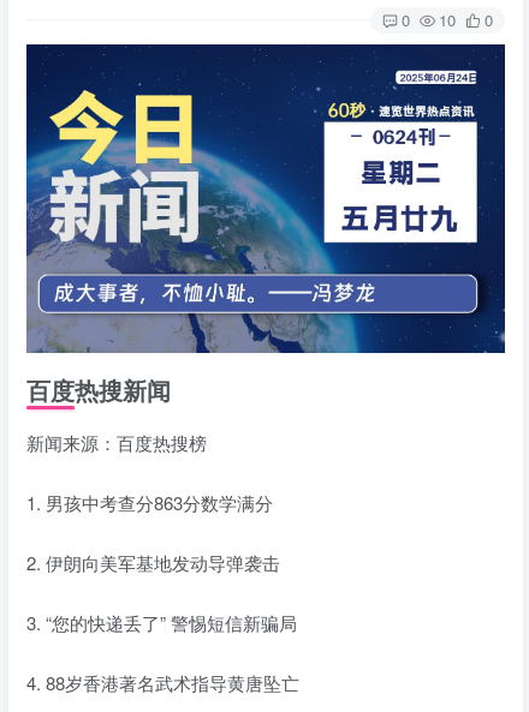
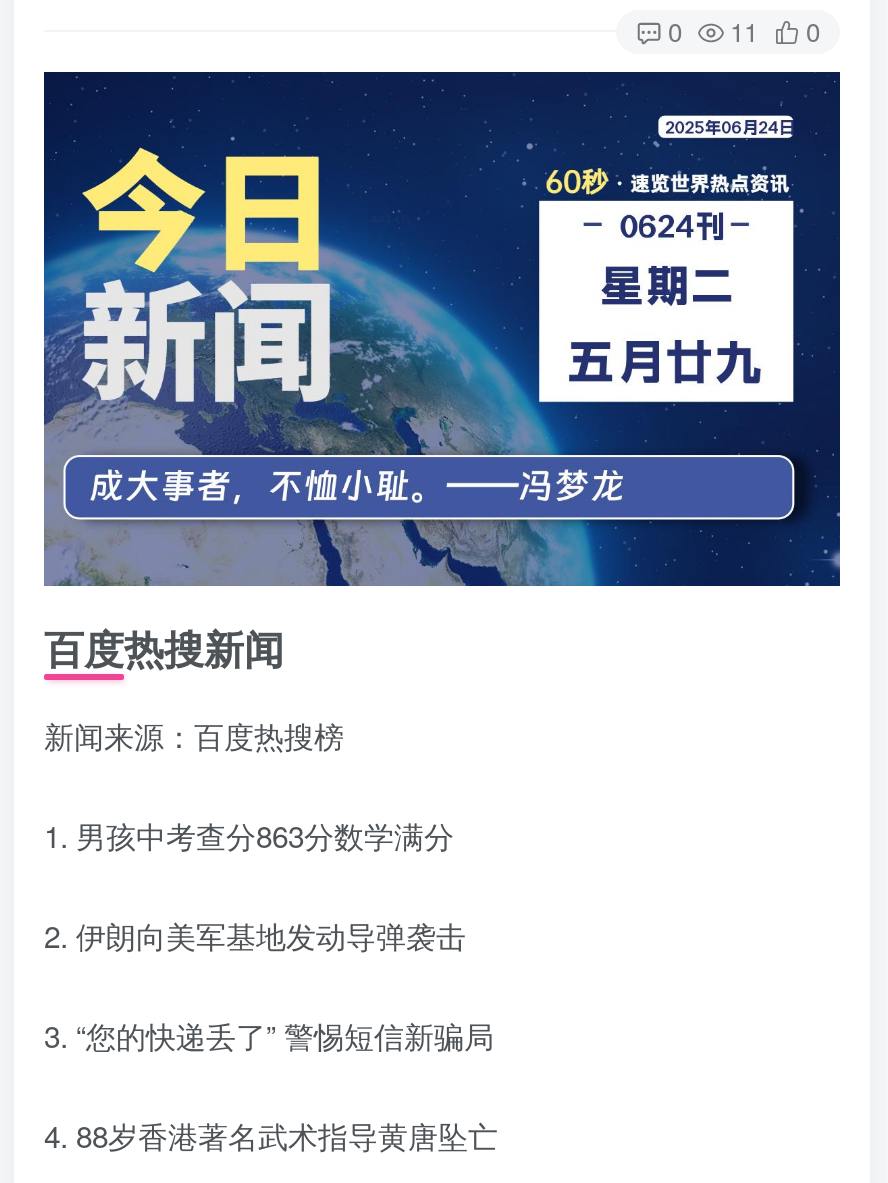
- 0 10 0
+ 0 11 0
